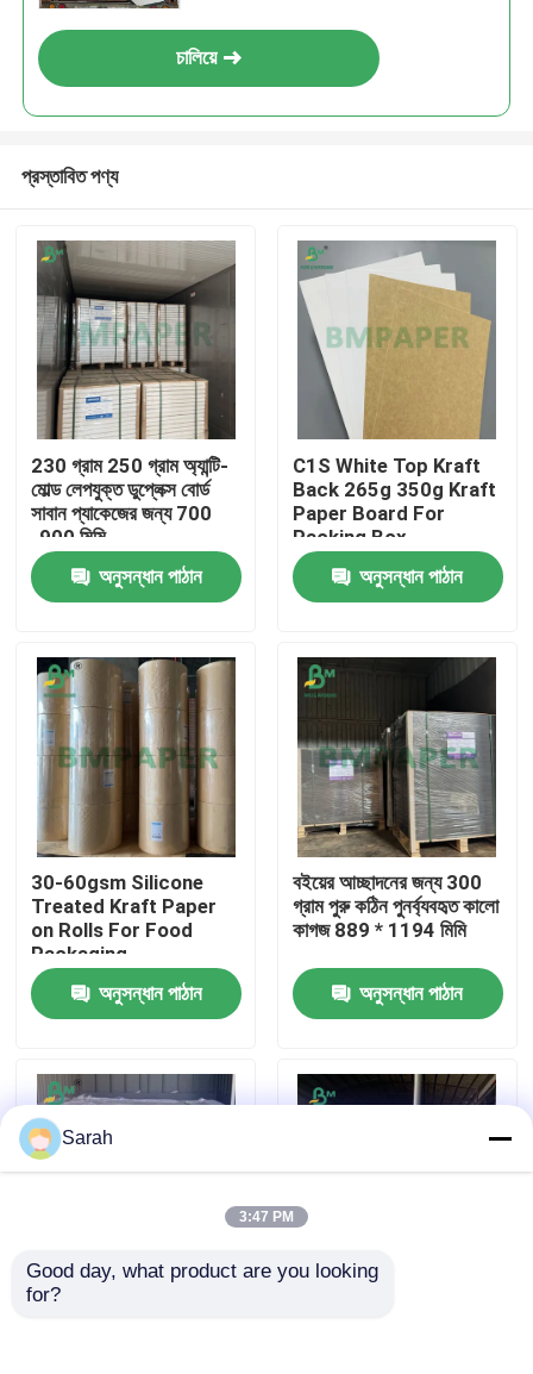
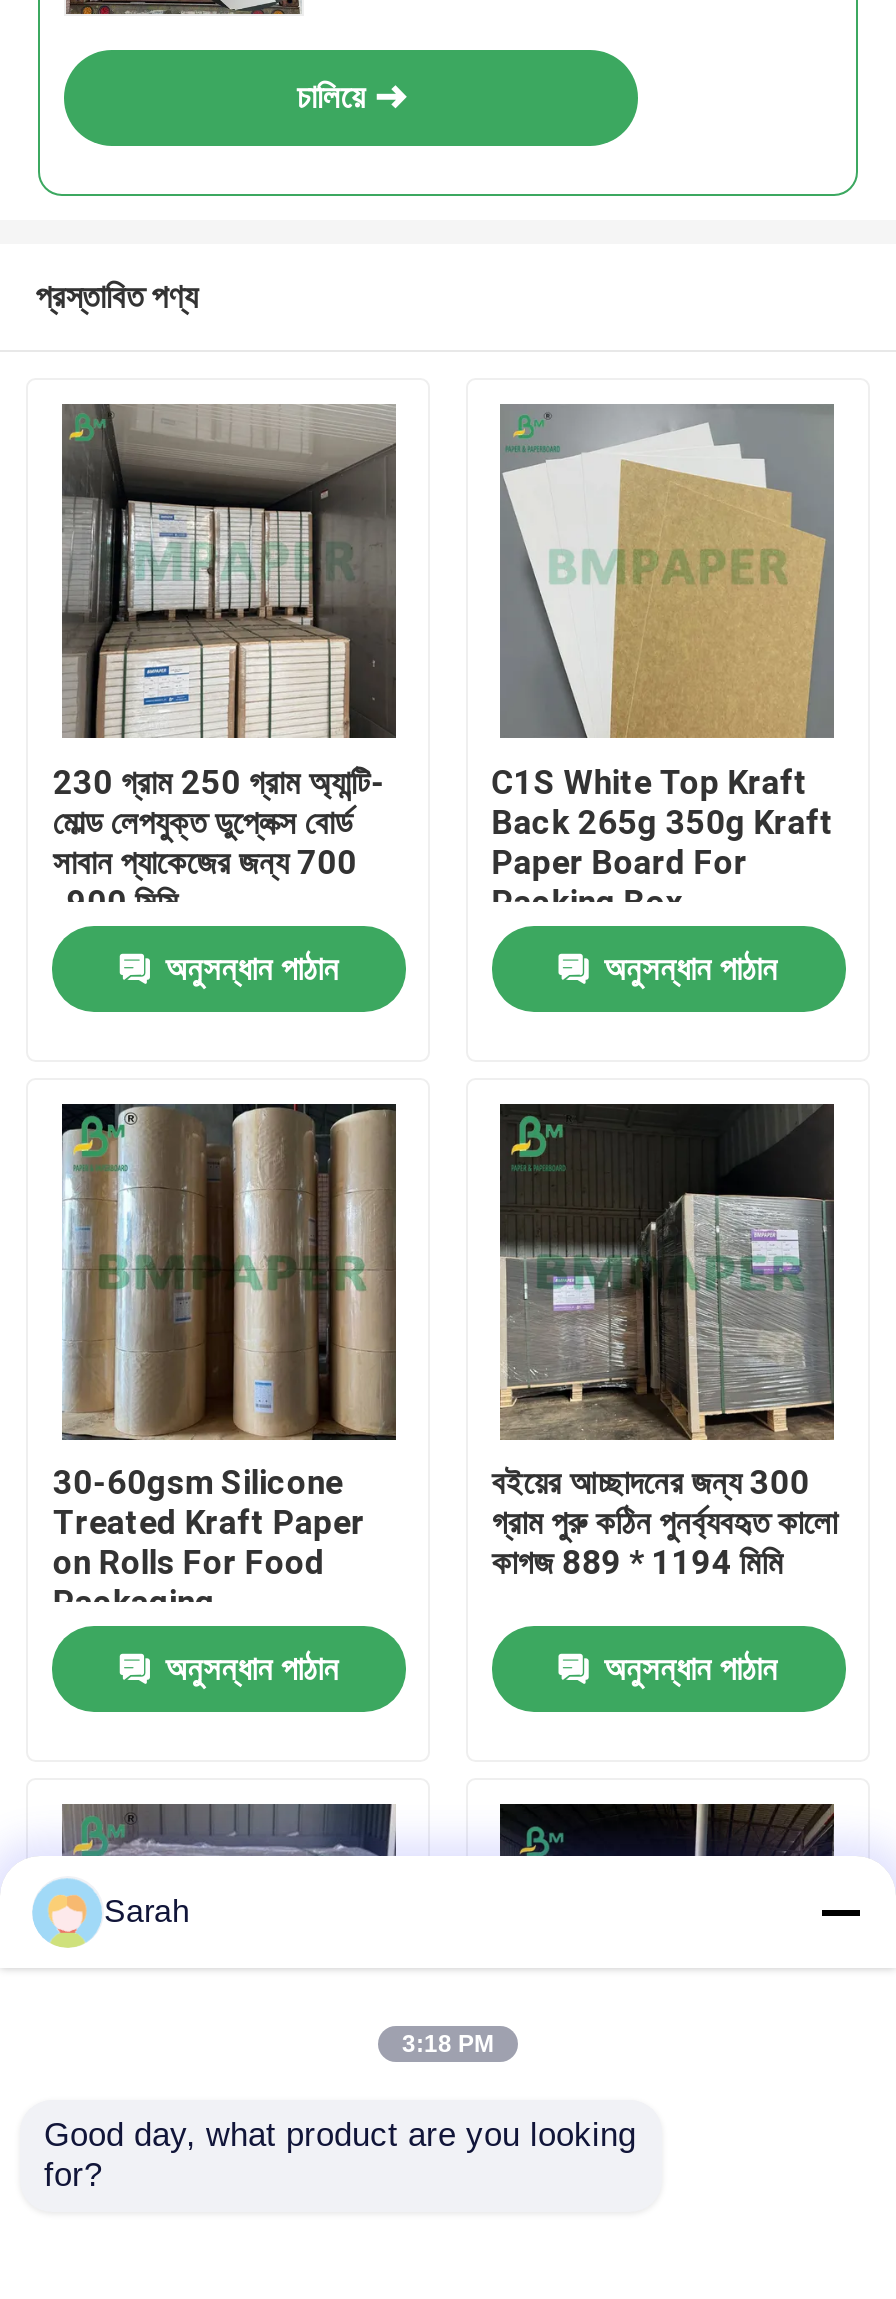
- 3:47 PM
+ 3:18 PM
